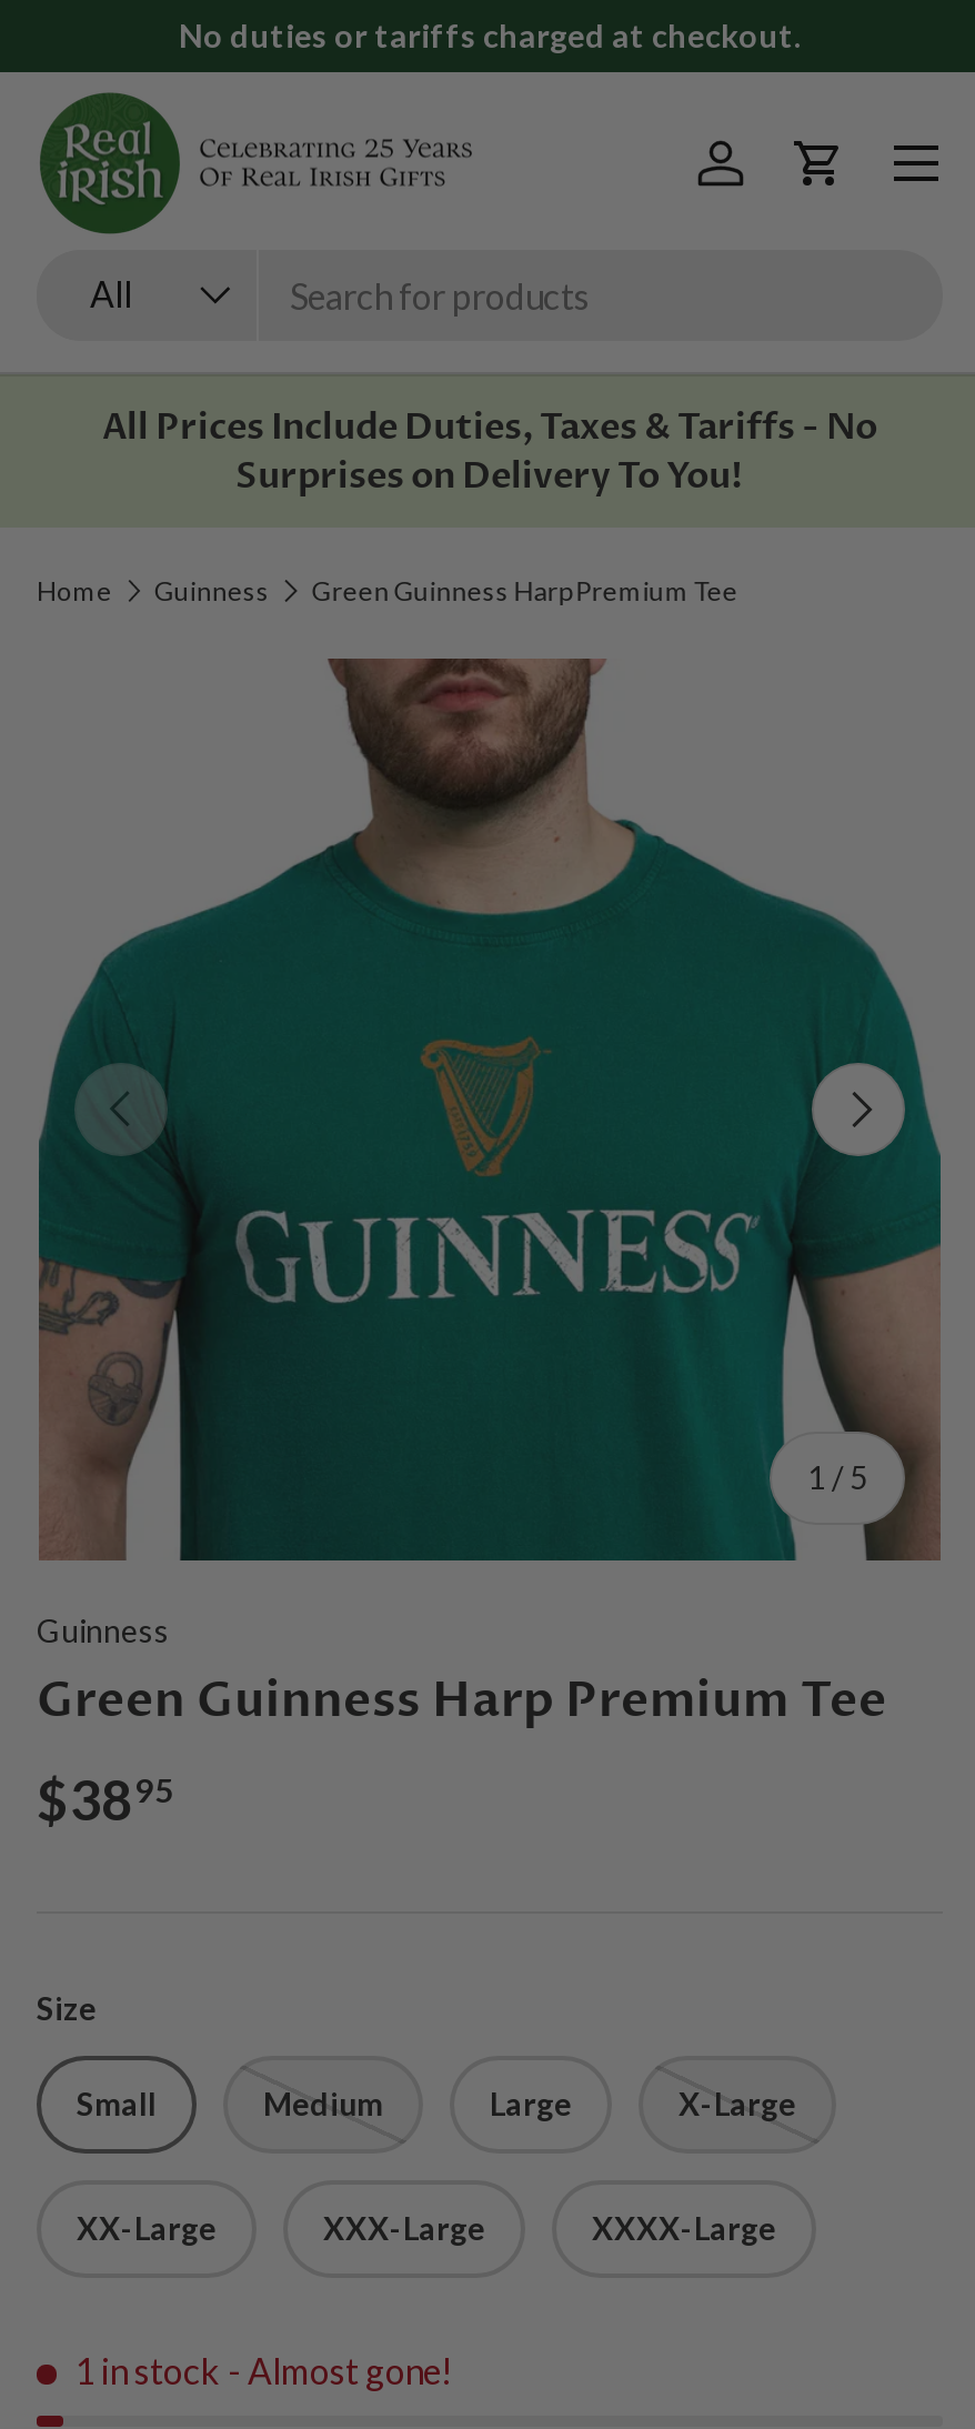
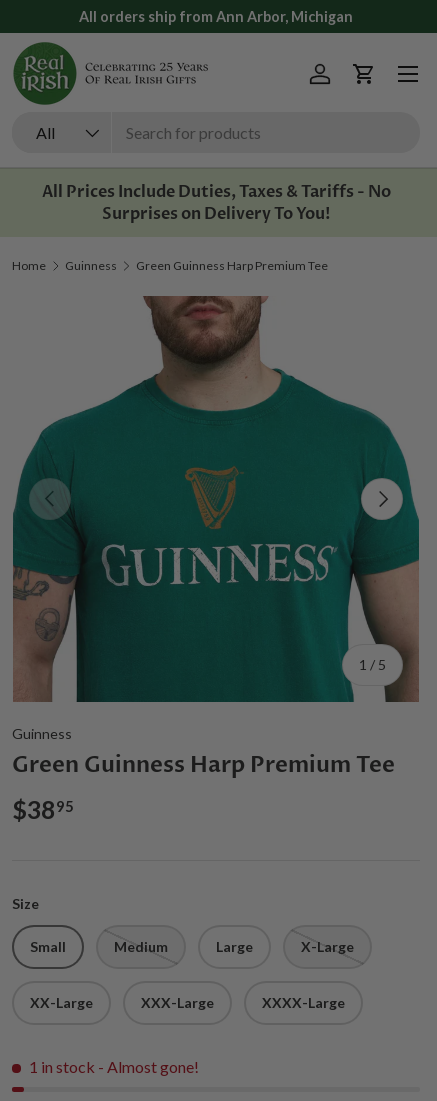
- No duties or tariffs charged at checkout.
+ All orders ship from Ann Arbor, Michigan
